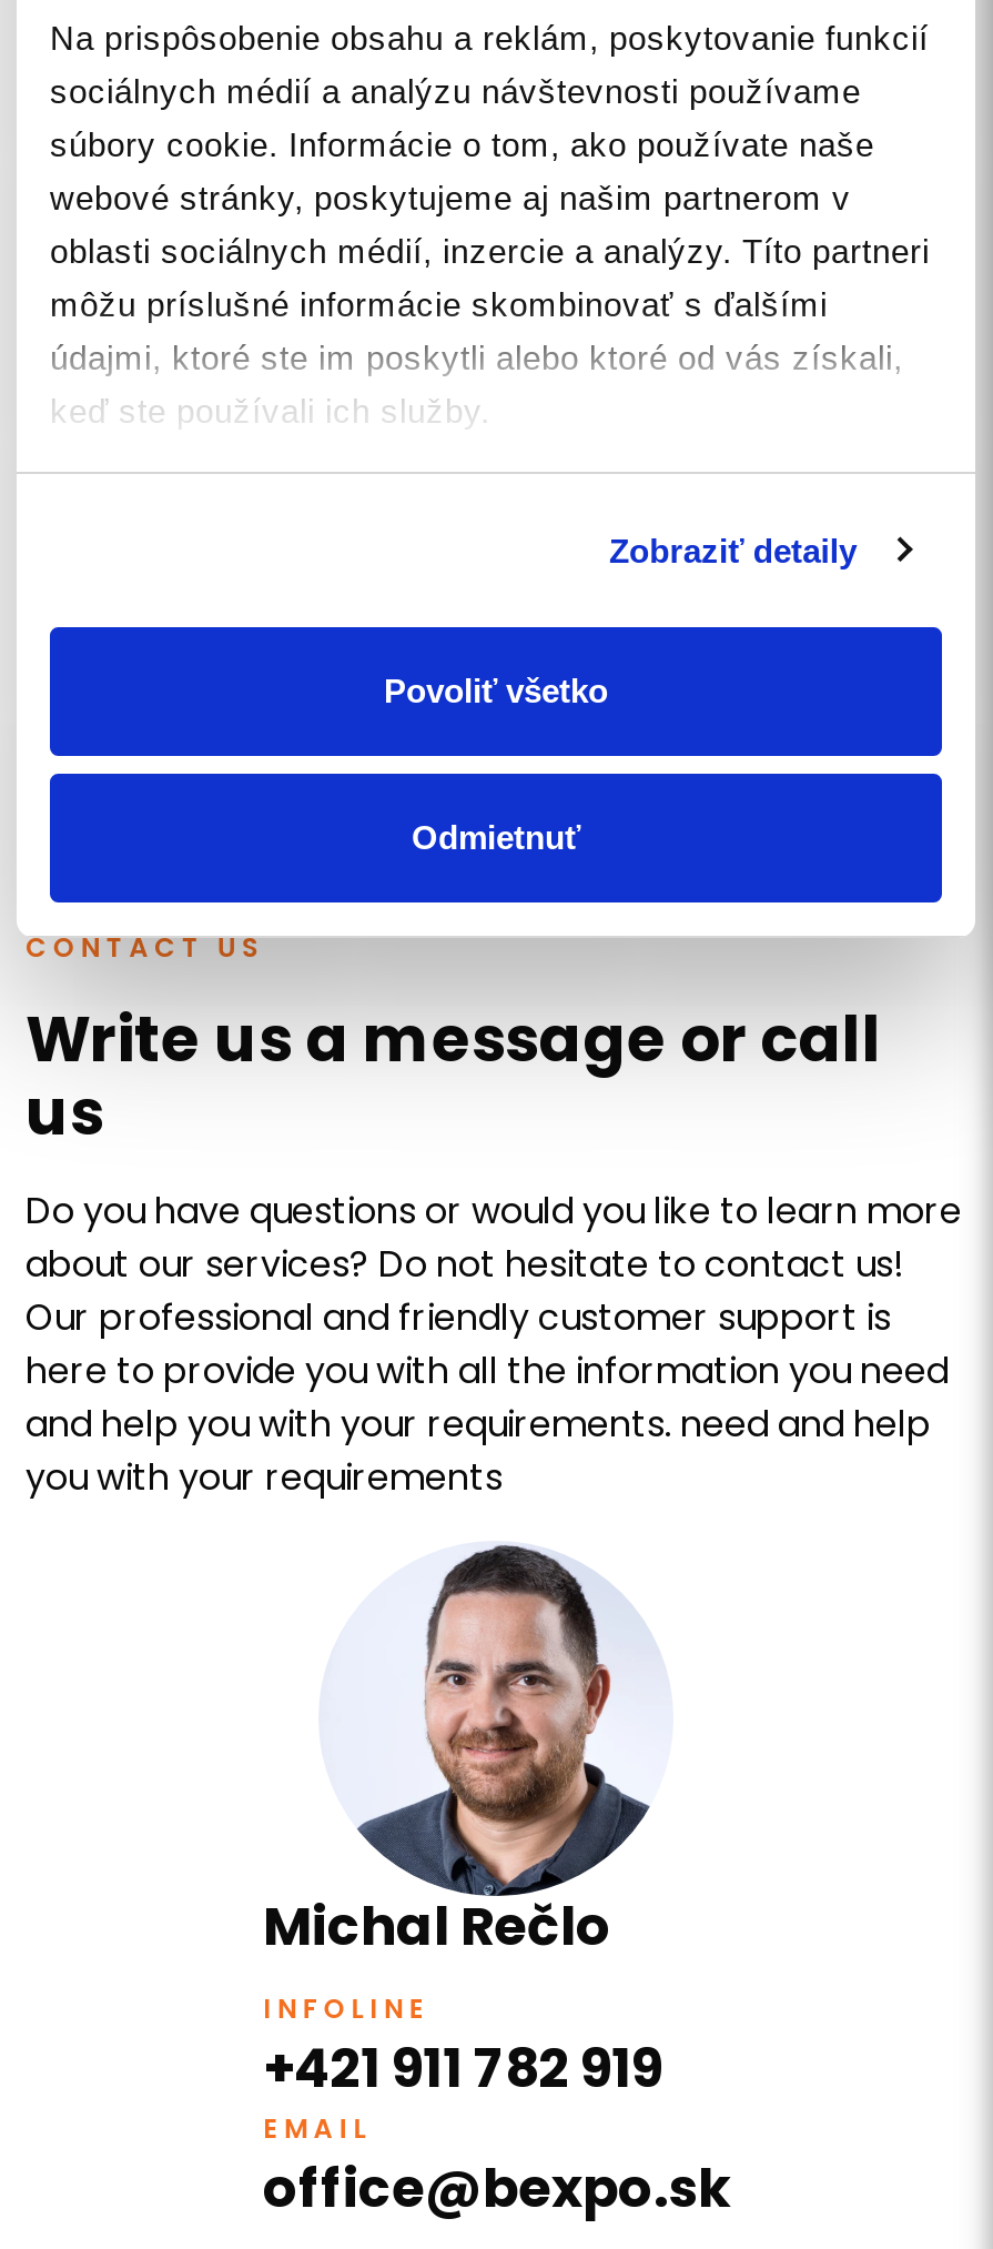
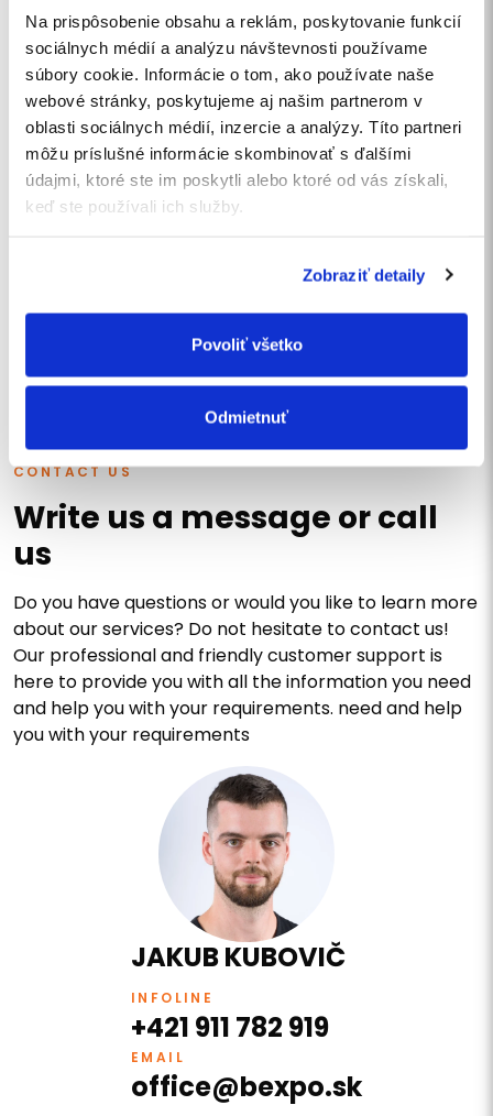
- [image]
- Michal Rečlo
+ [image]
+ JAKUB KUBOVIČ
